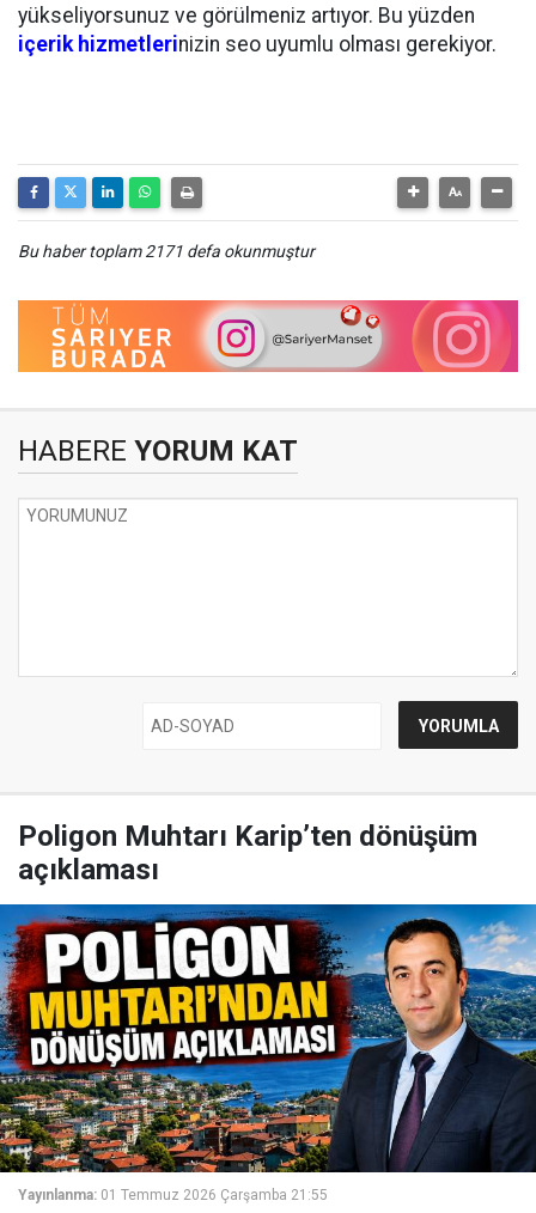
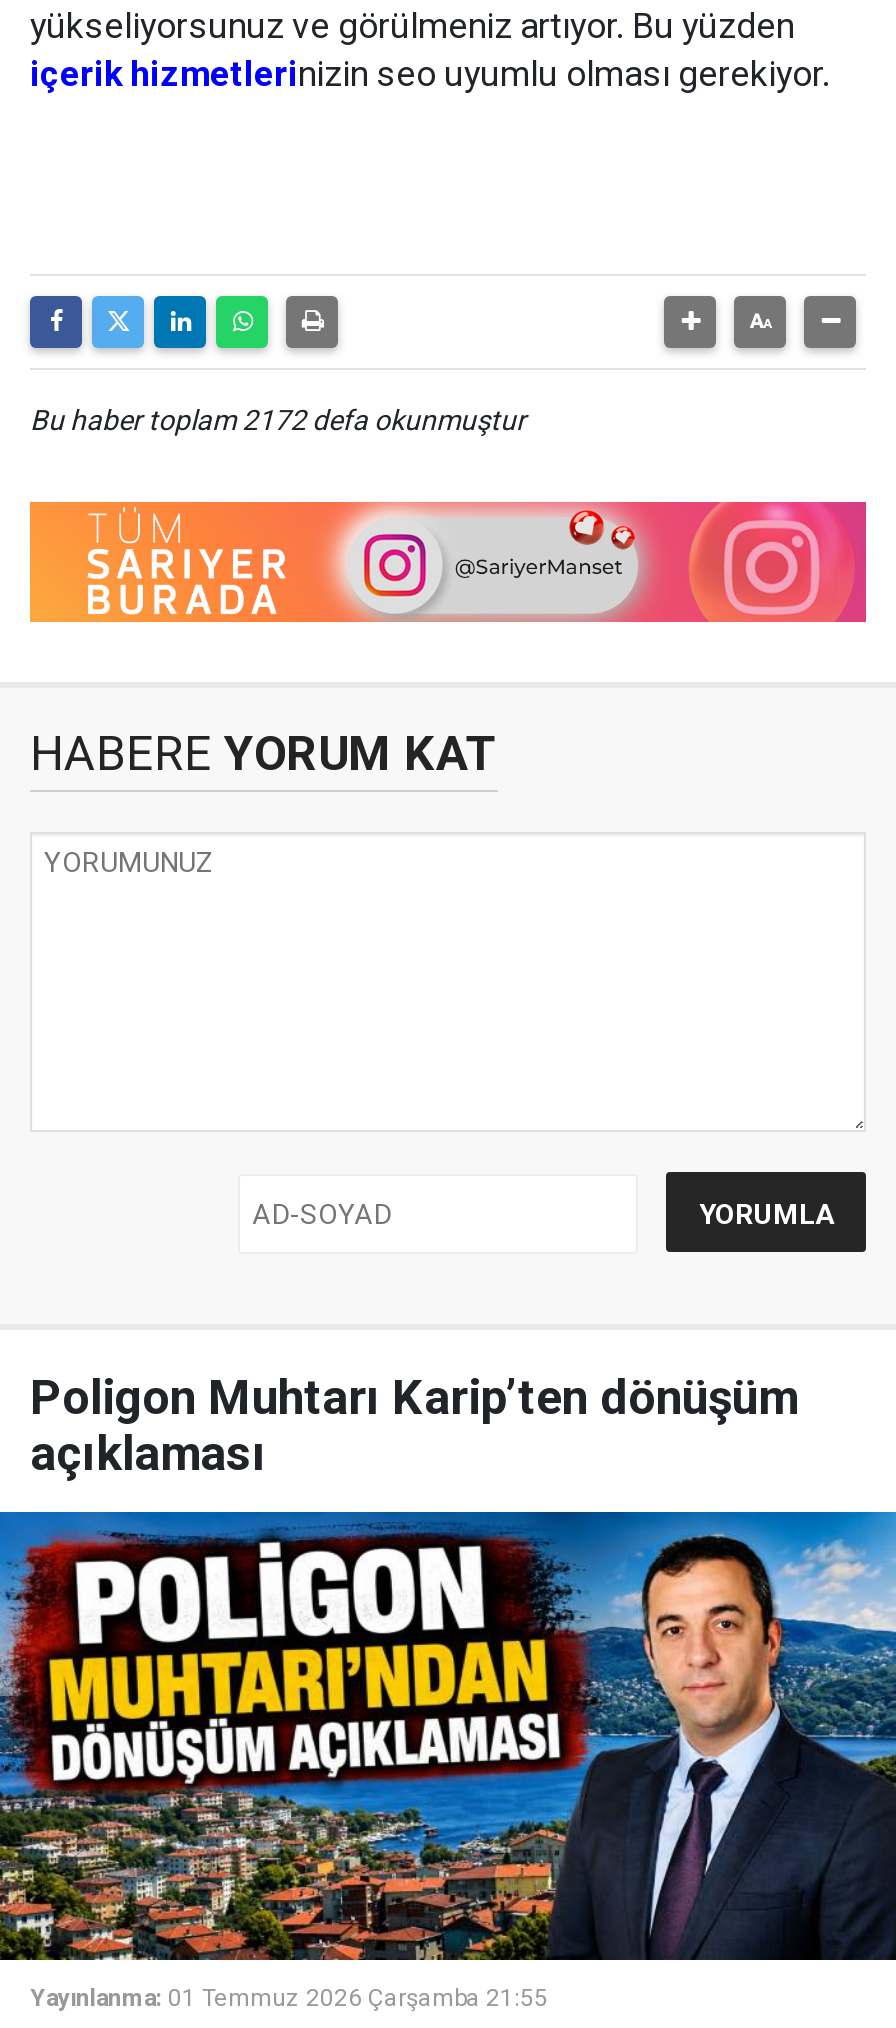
- Bu haber toplam 2171 defa okunmuştur
+ Bu haber toplam 2172 defa okunmuştur
